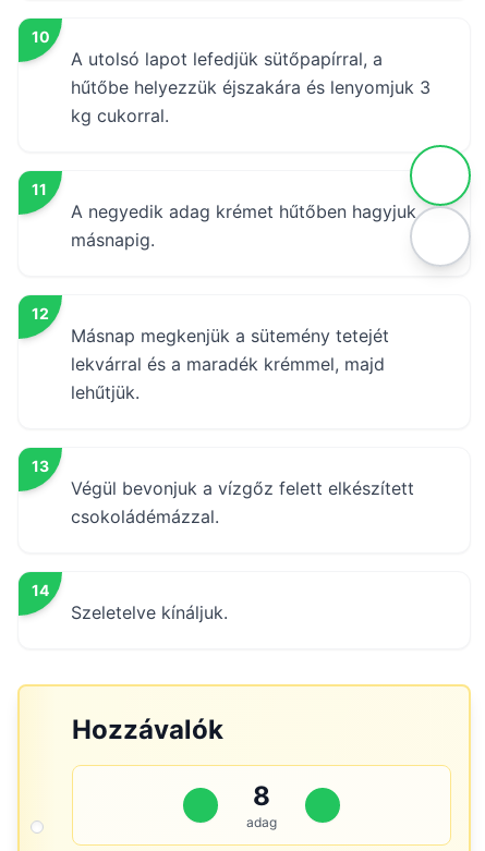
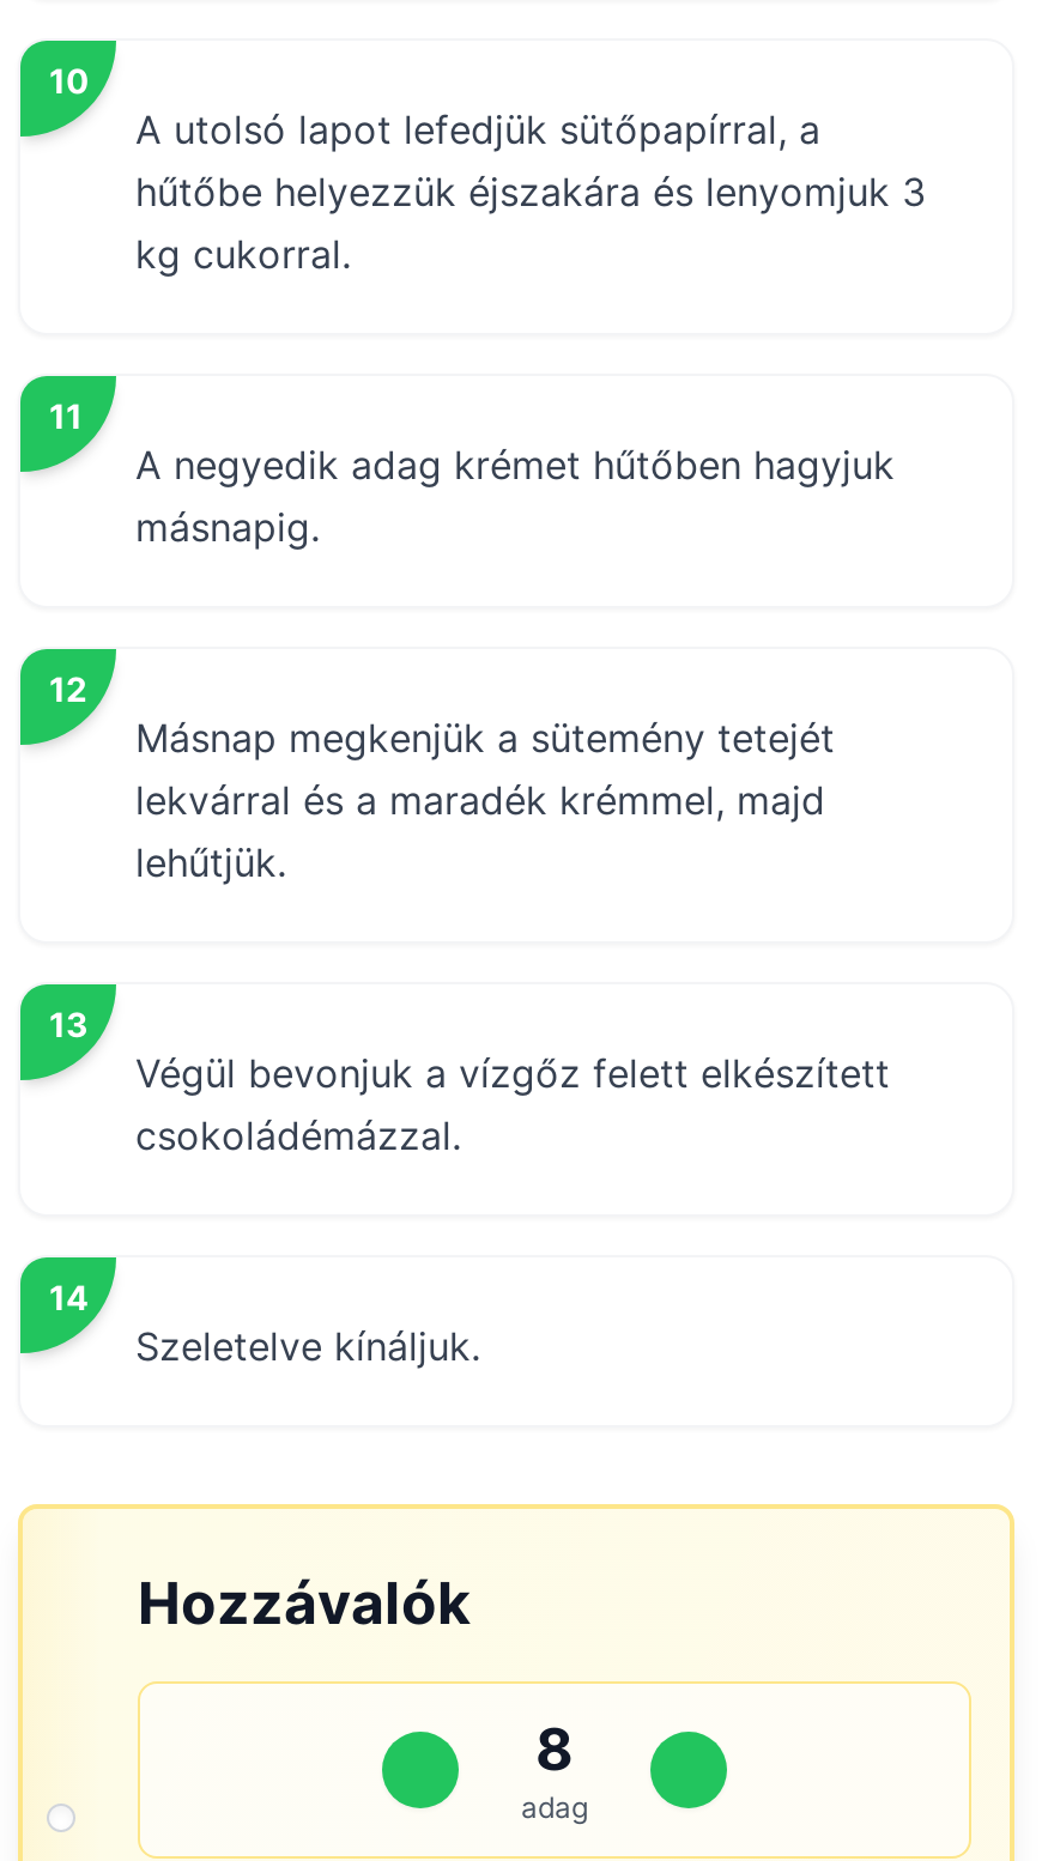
- [image]
